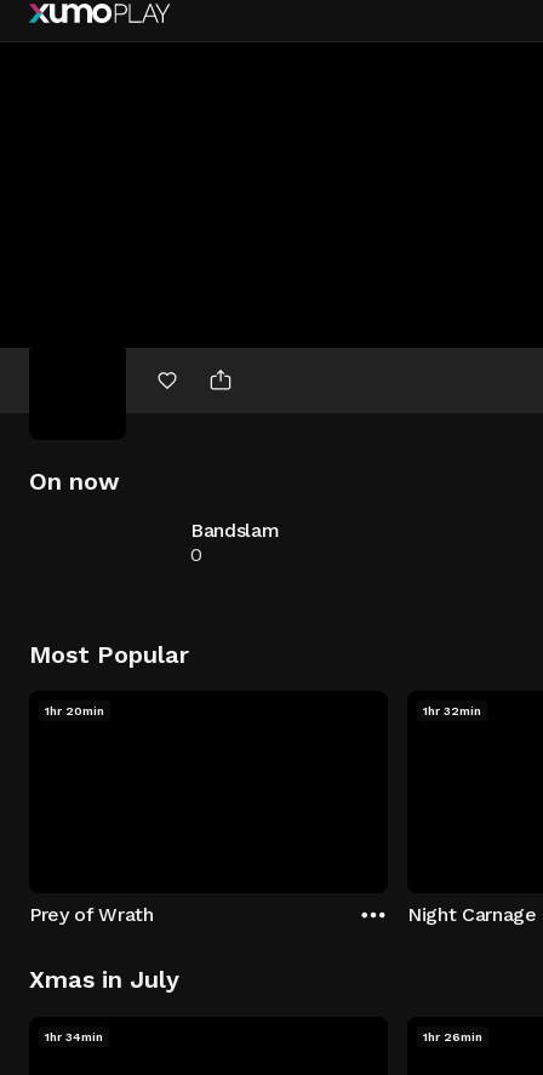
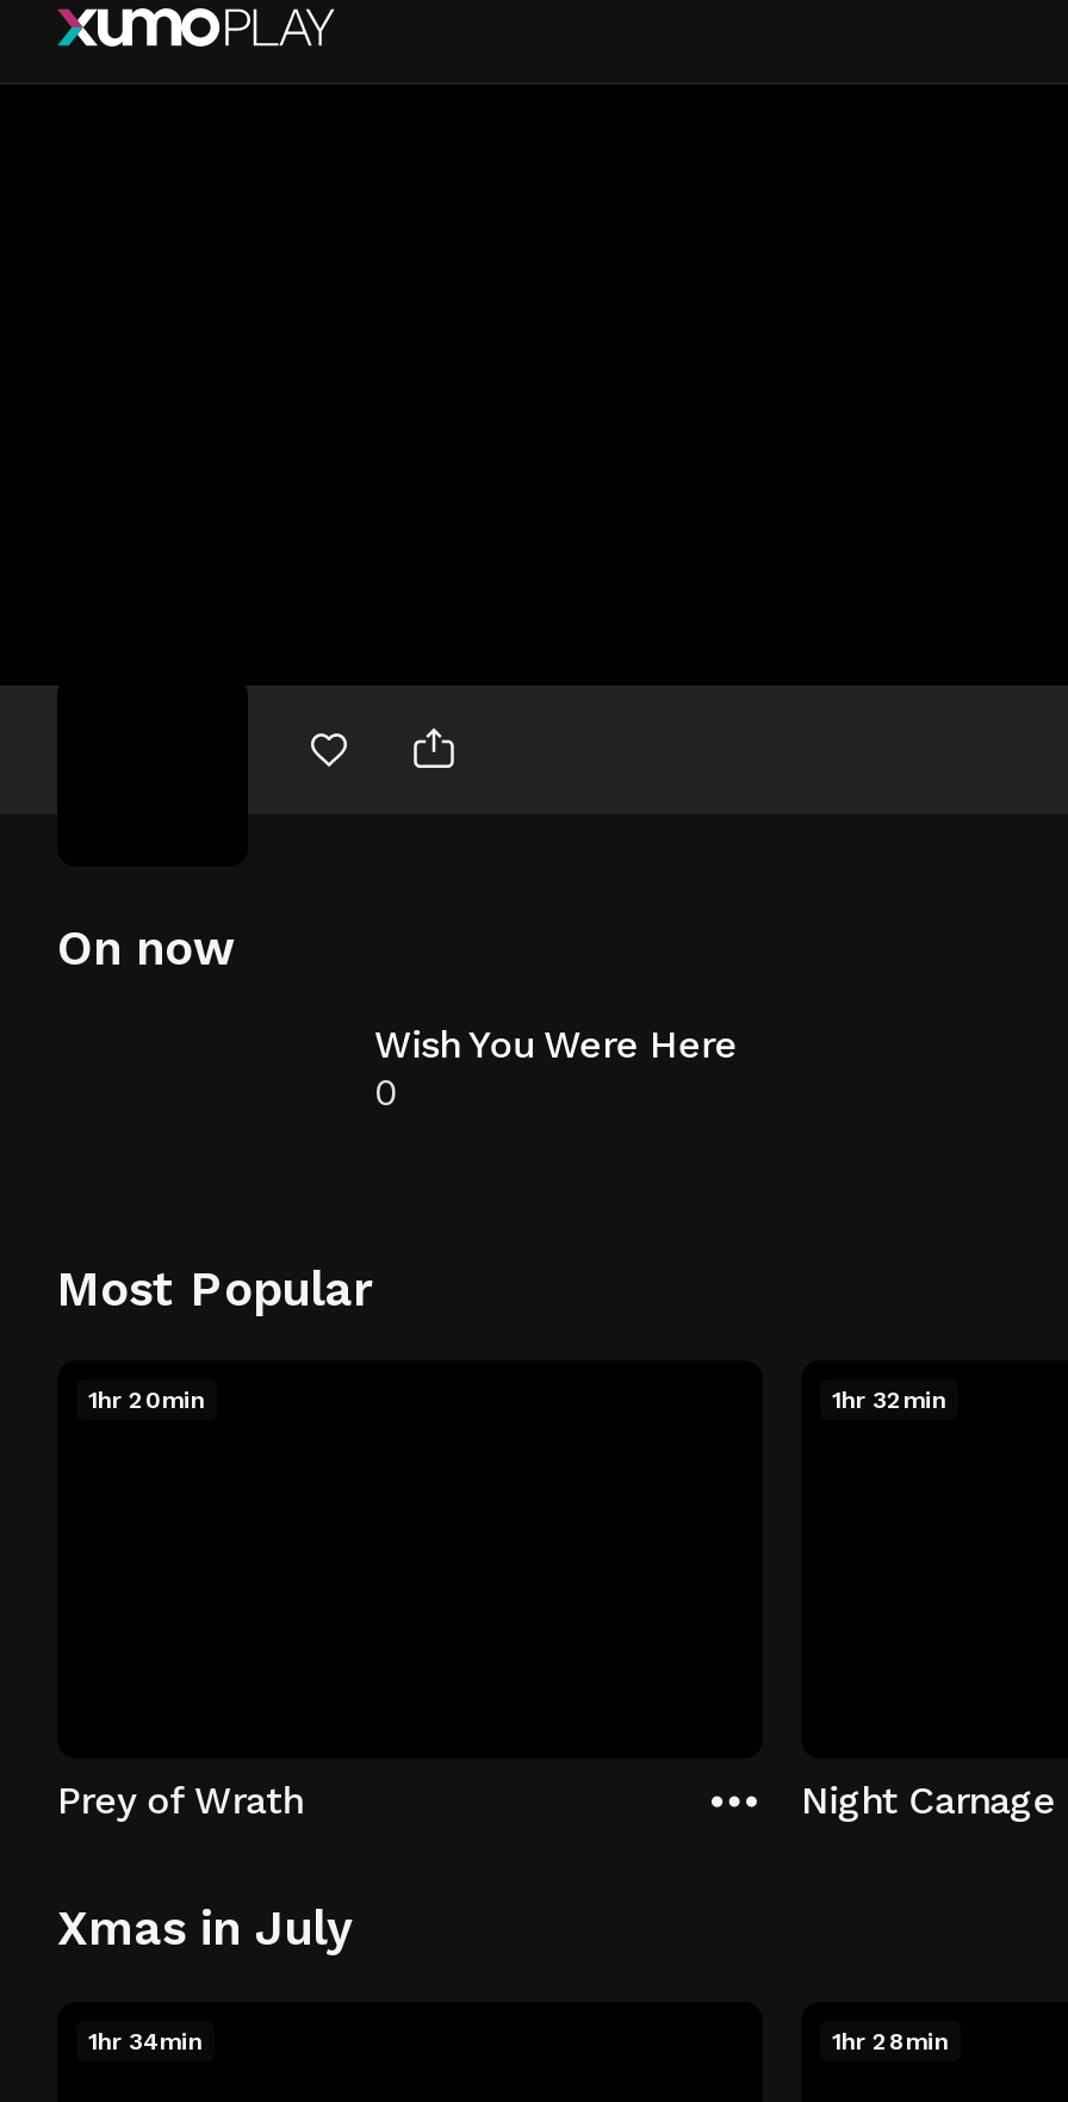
- Bandslam
+ Wish You Were Here

- 1hr 26min
+ 1hr 28min
